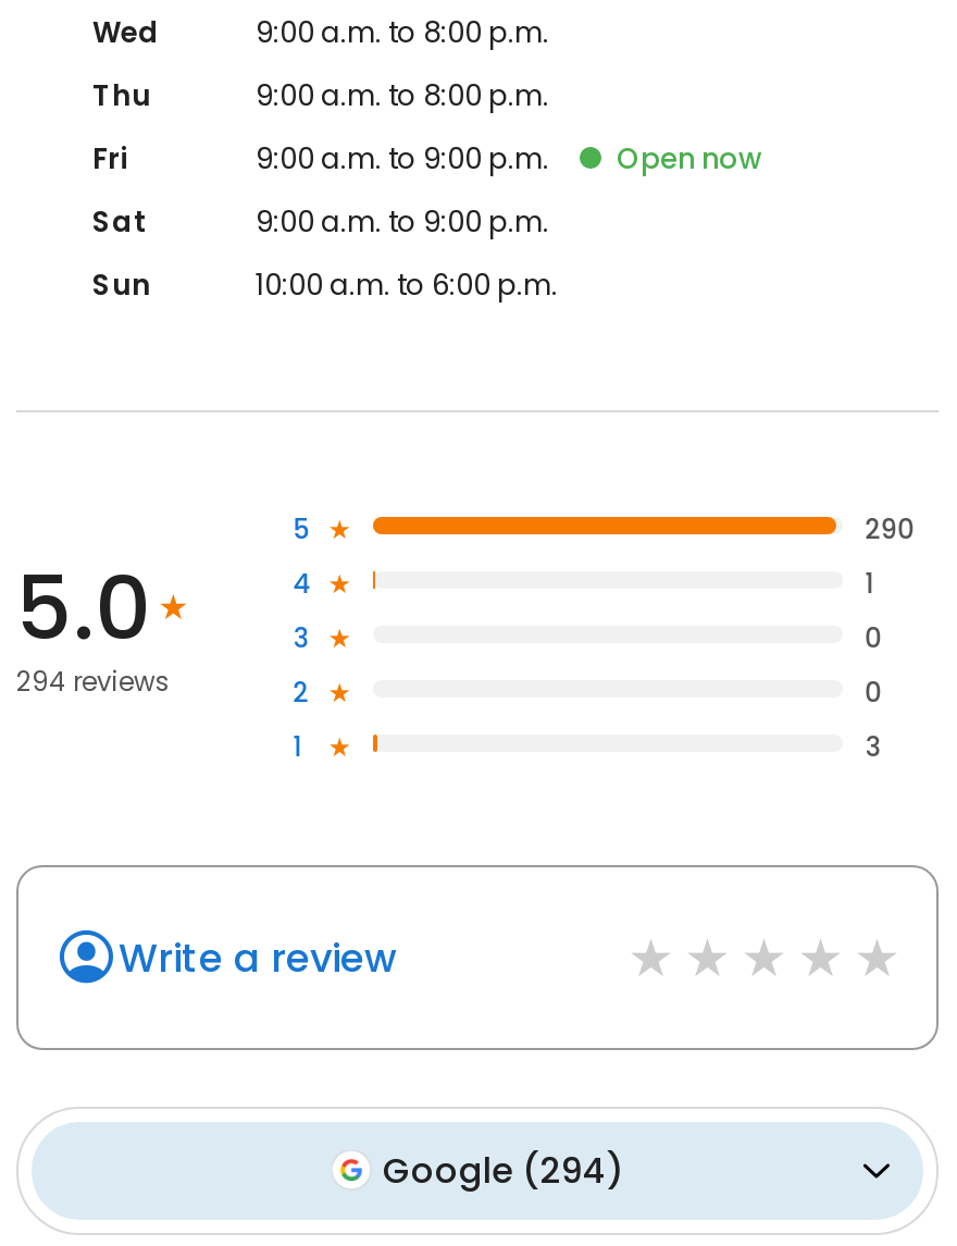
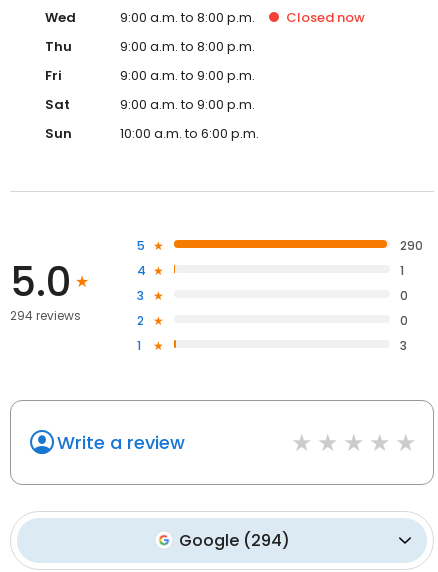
+ Closed now

- Open now
